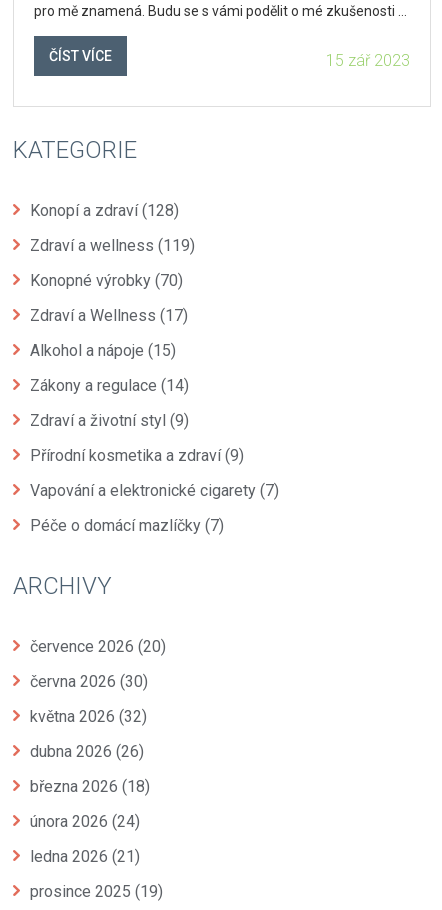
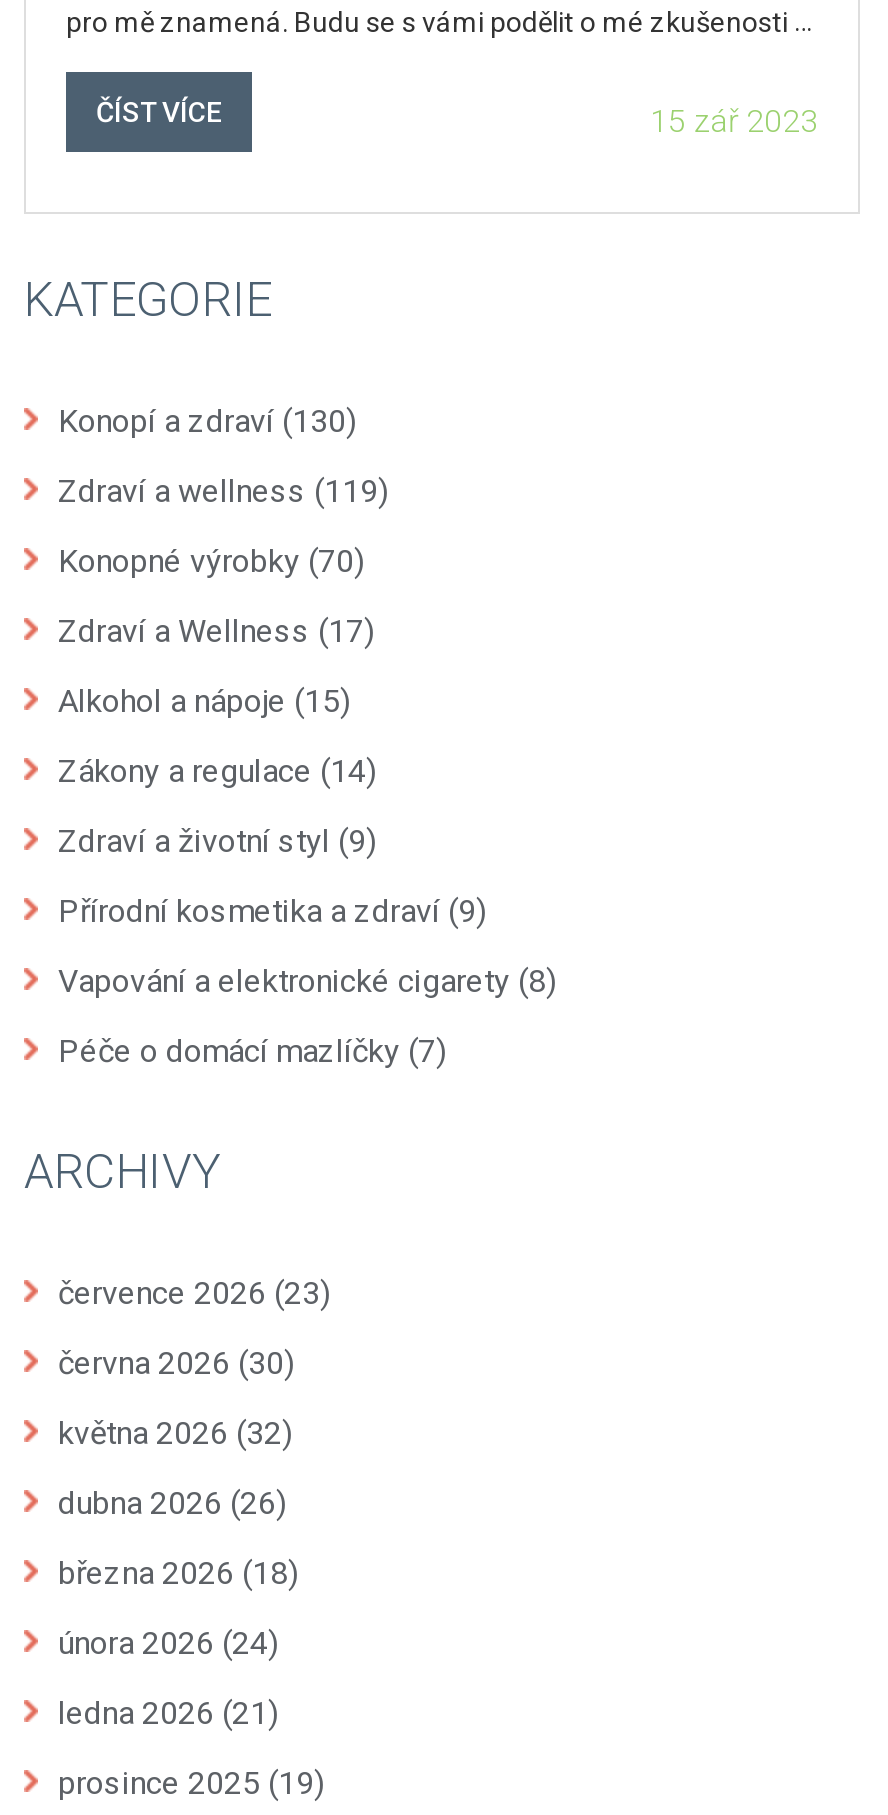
- Konopí a zdraví (128)
+ Konopí a zdraví (130)

- Vapování a elektronické cigarety (7)
+ Vapování a elektronické cigarety (8)

- července 2026 (20)
+ července 2026 (23)
